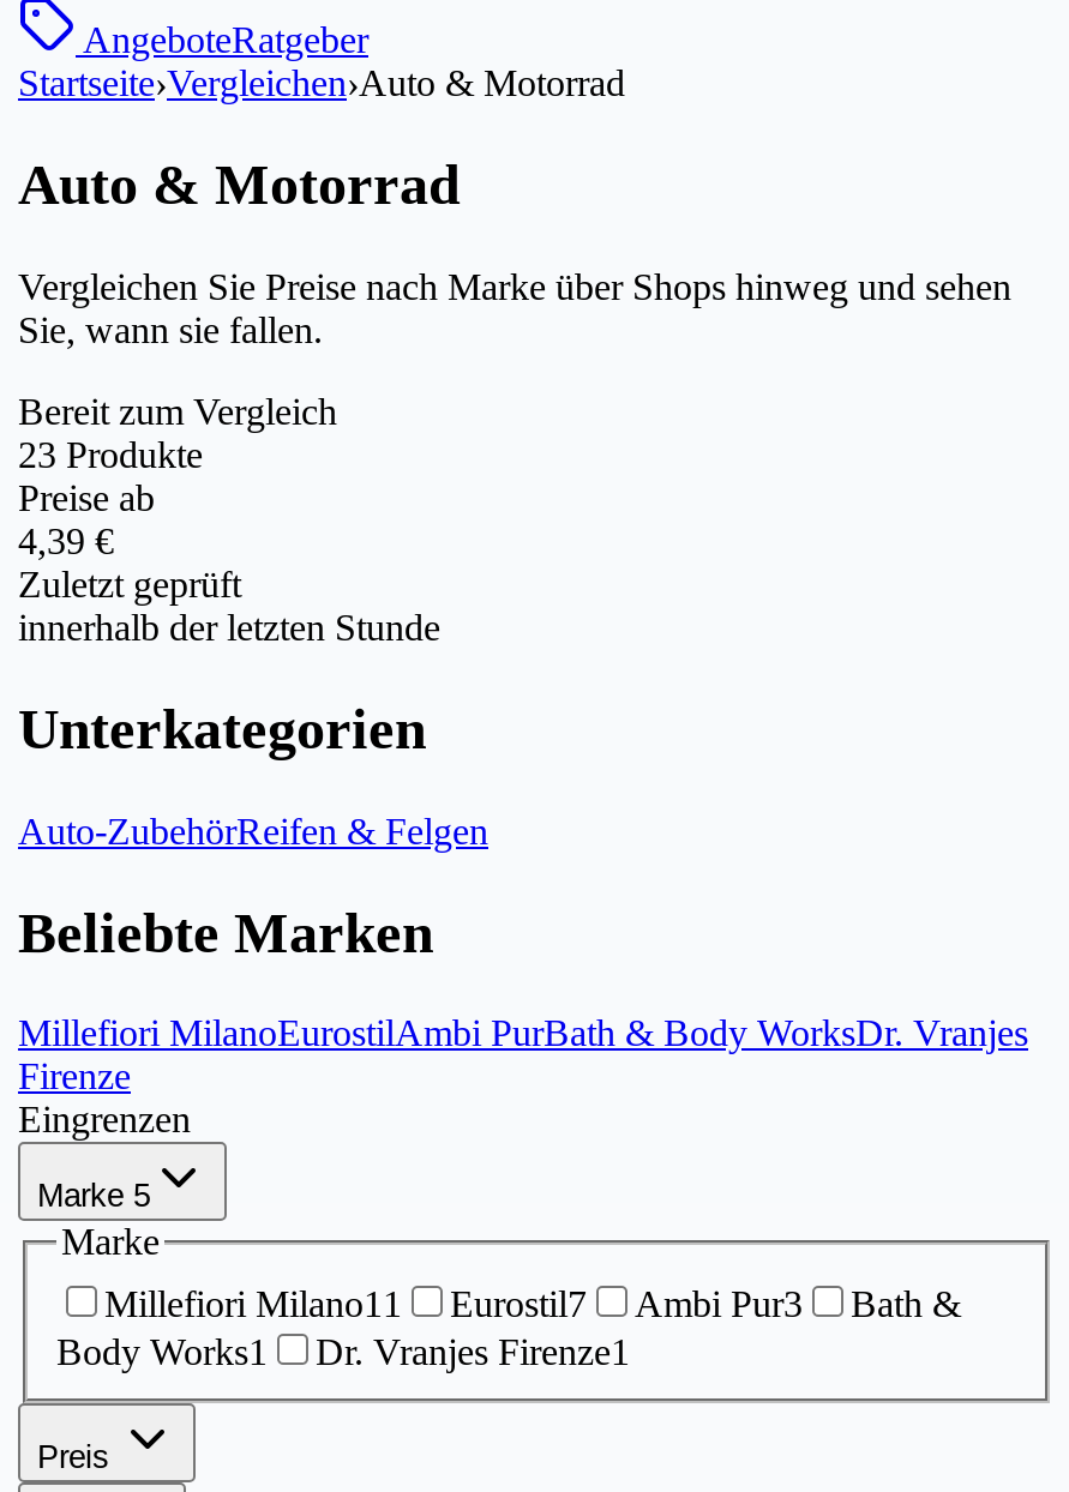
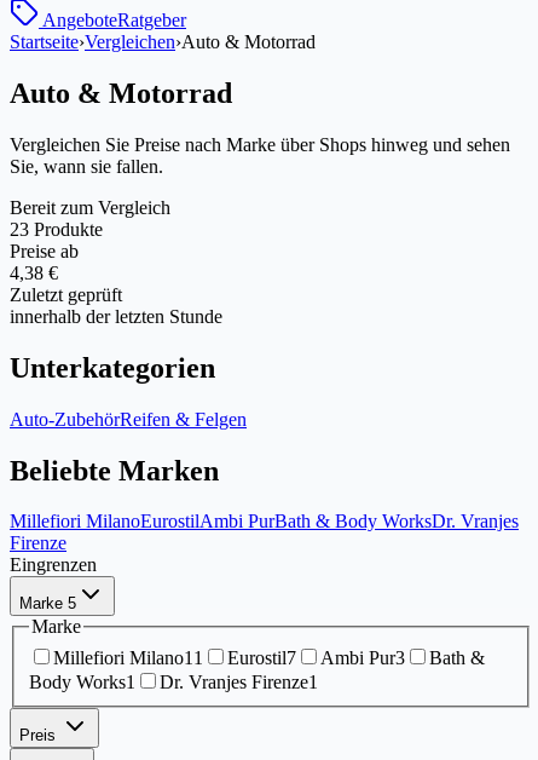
- 4,39 €
+ 4,38 €
